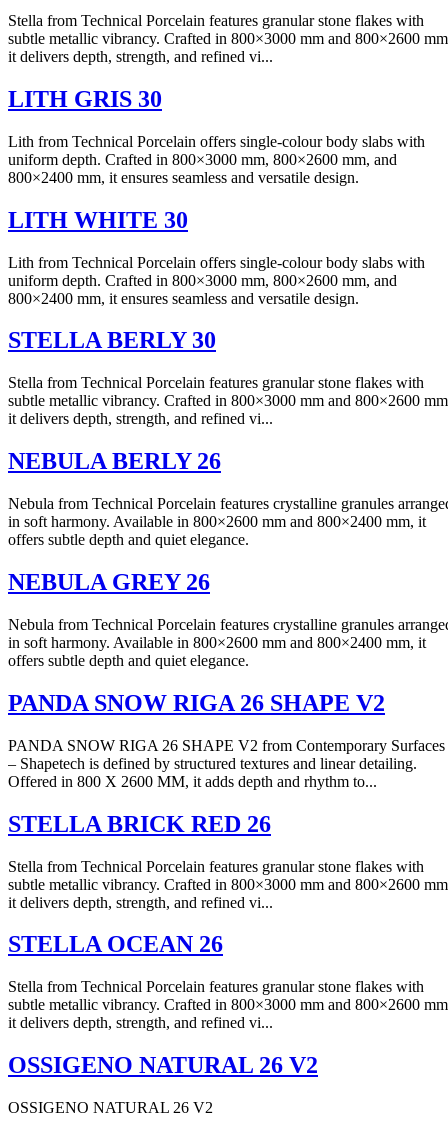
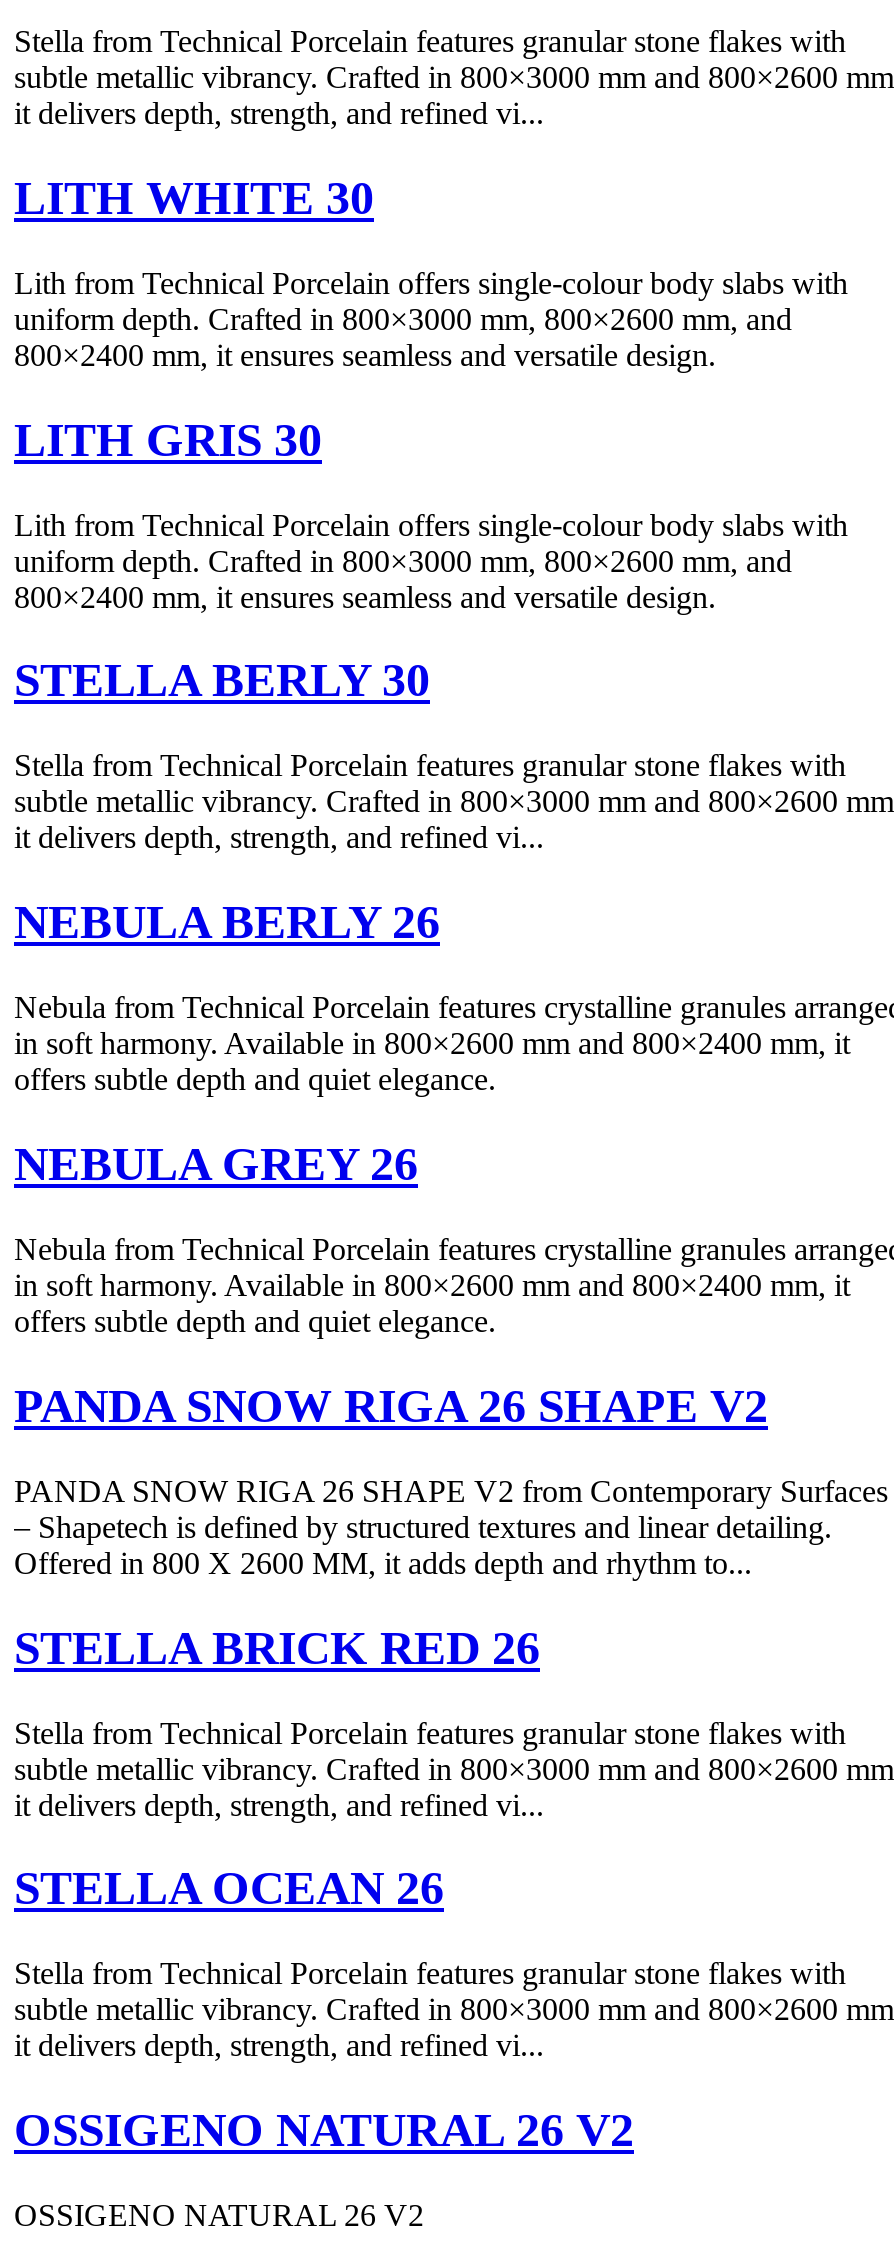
- LITH GRIS 30
+ LITH WHITE 30

- LITH WHITE 30
+ LITH GRIS 30
